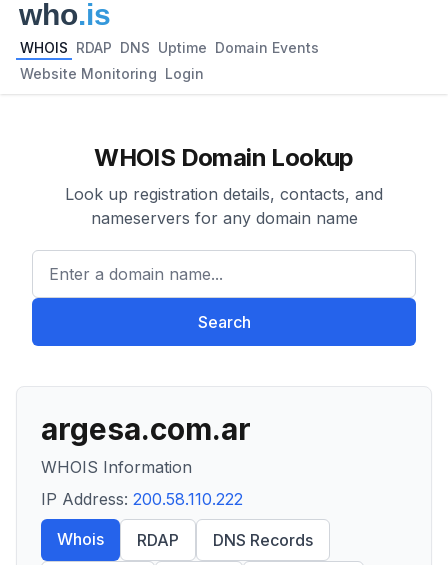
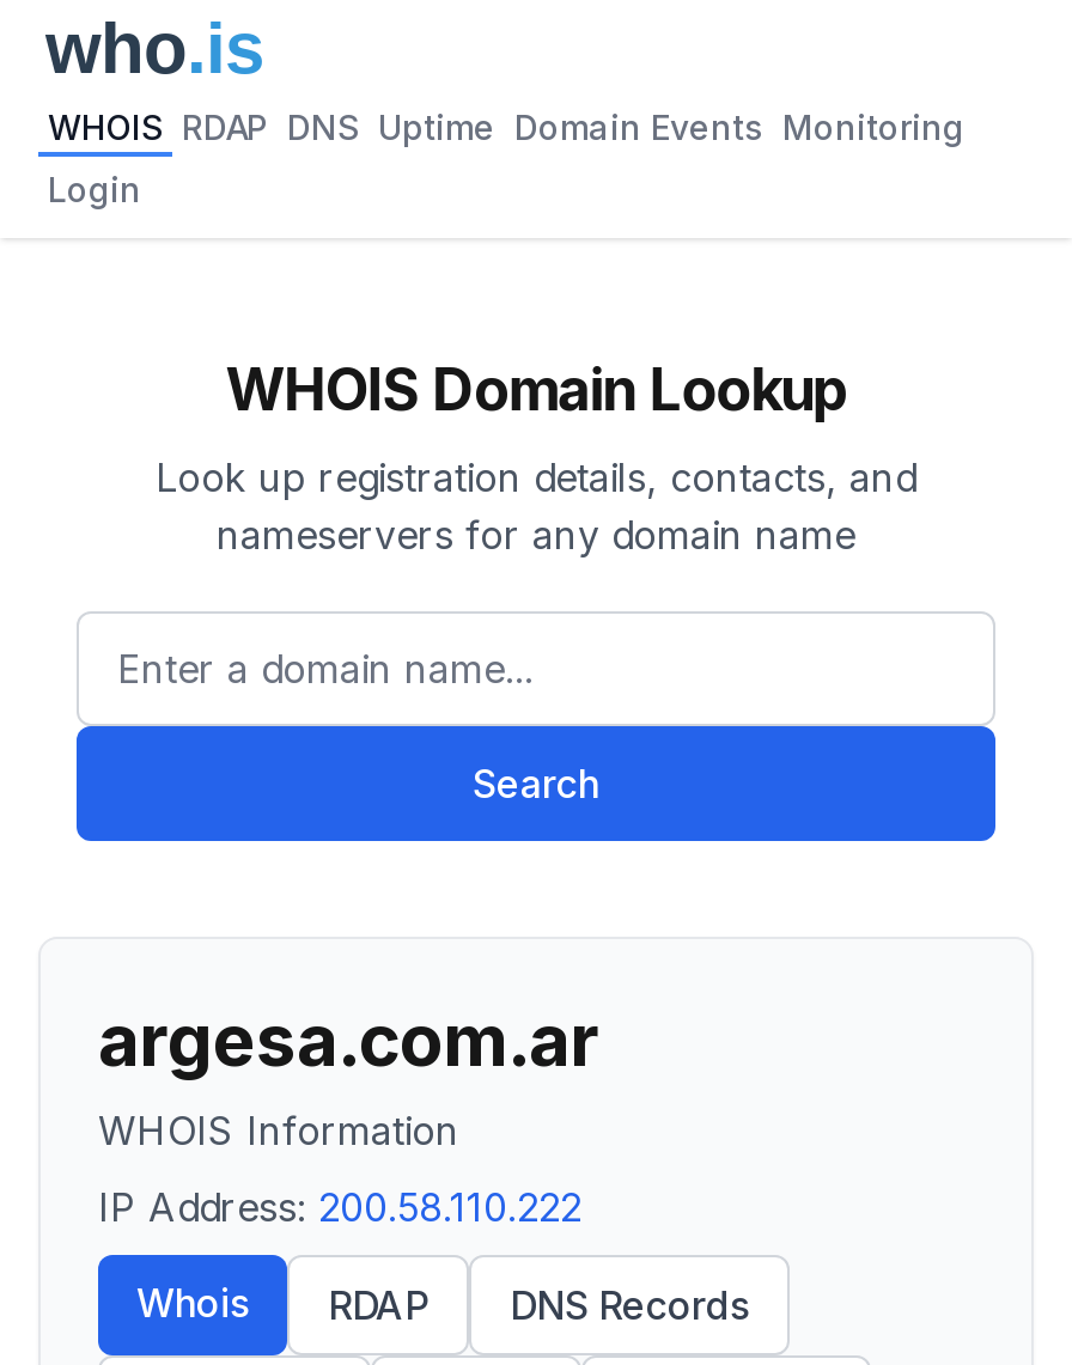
- WHOIS RDAP DNS Uptime Domain Events
+ WHOIS RDAP DNS Uptime Domain Events Monitoring

- Website Monitoring Login
+ Login
